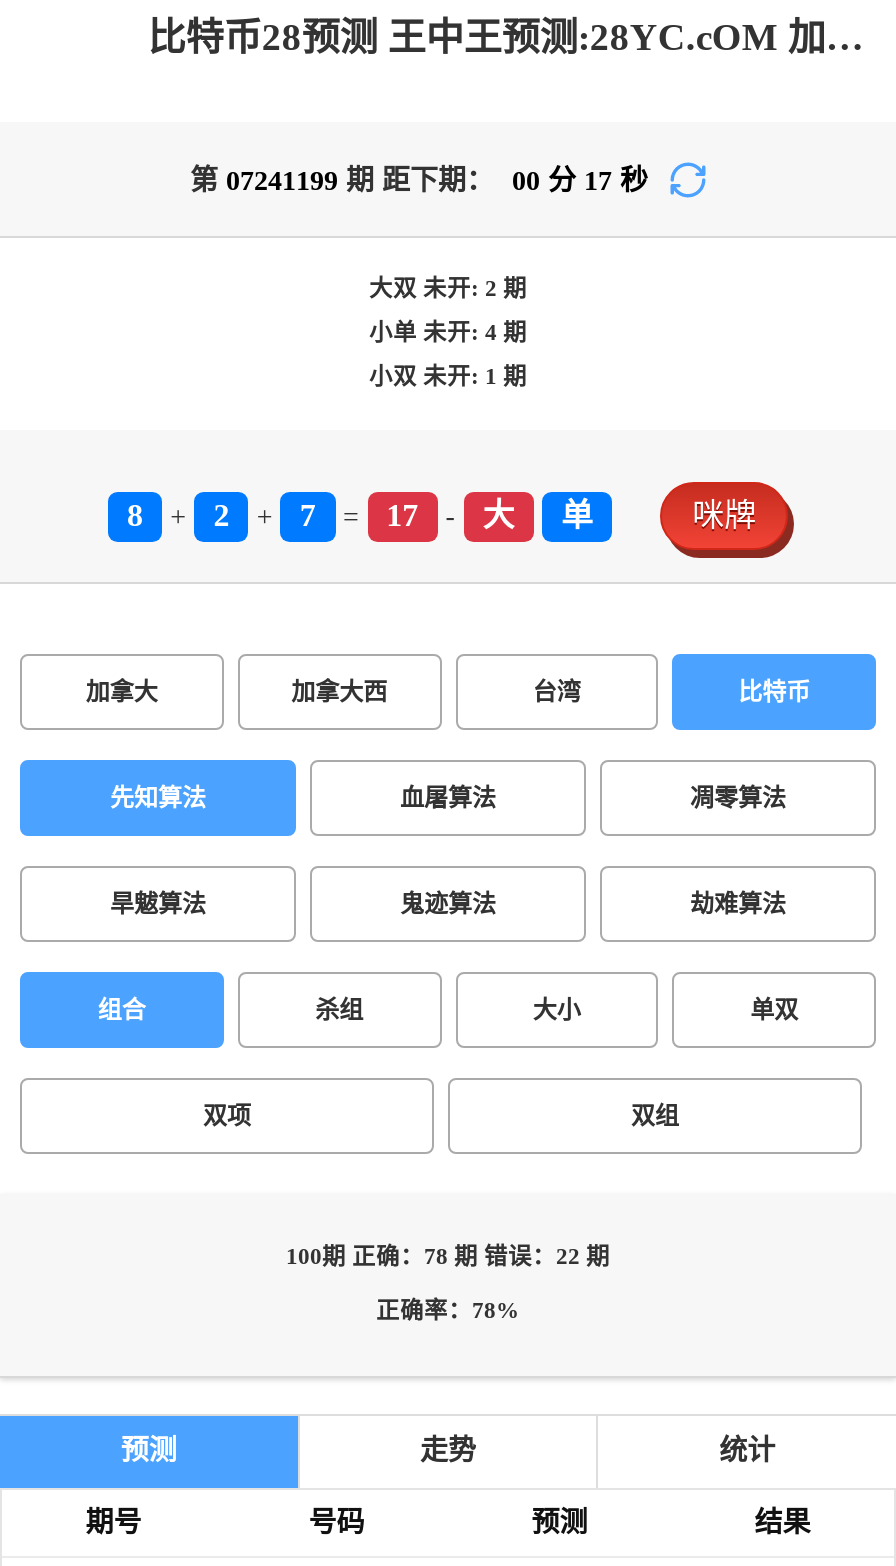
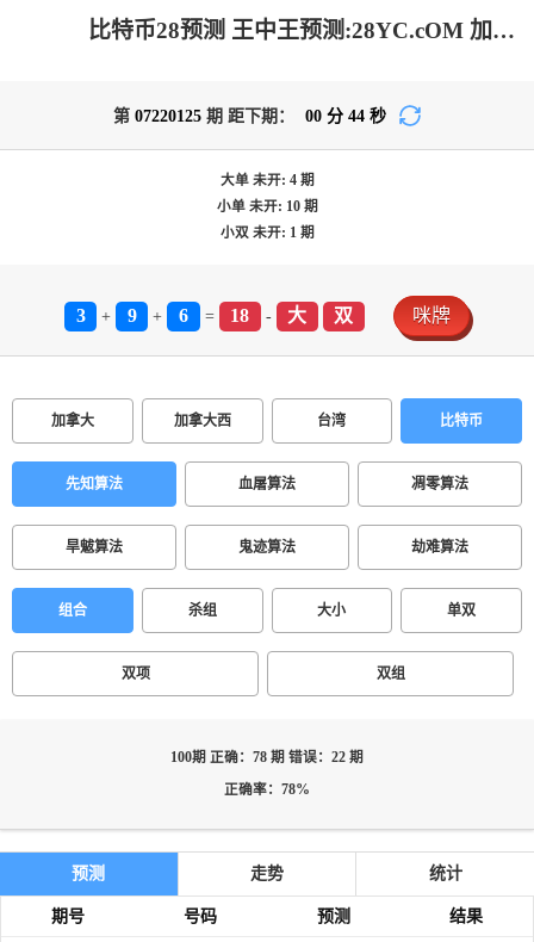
- 第07241199期 距下期： 00分 17秒
+ 第07220125期 距下期： 00分 44秒

- 大双未开: 2期
+ 大单未开: 4期

- 小单未开: 4期
+ 小单未开: 10期

- 8
+ 3

- 2
+ 9

- 7
+ 6

- 17
+ 18

- 单
+ 双
